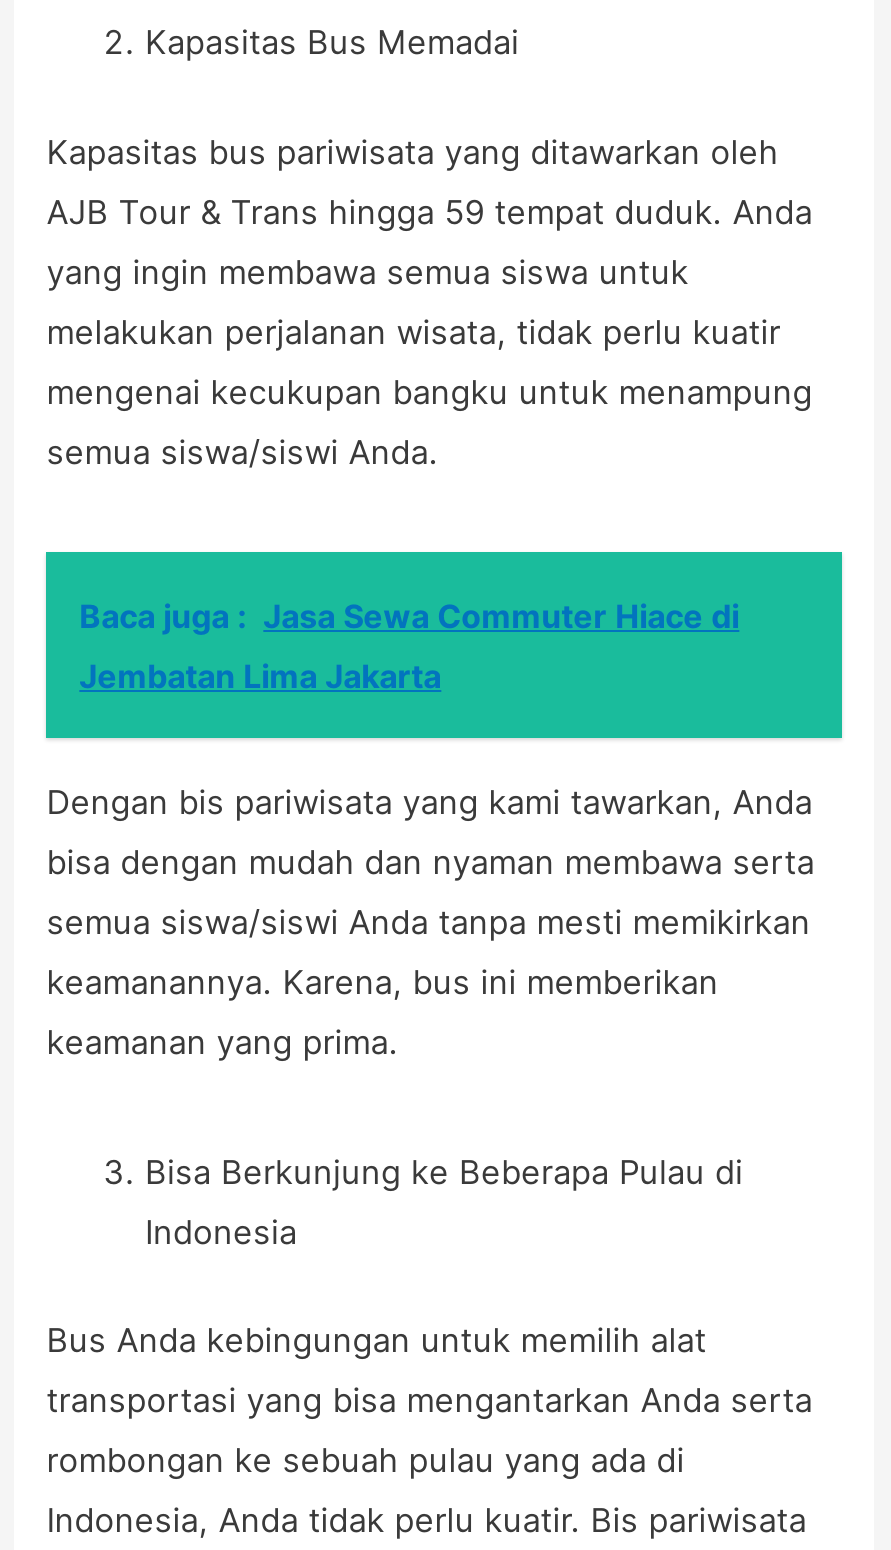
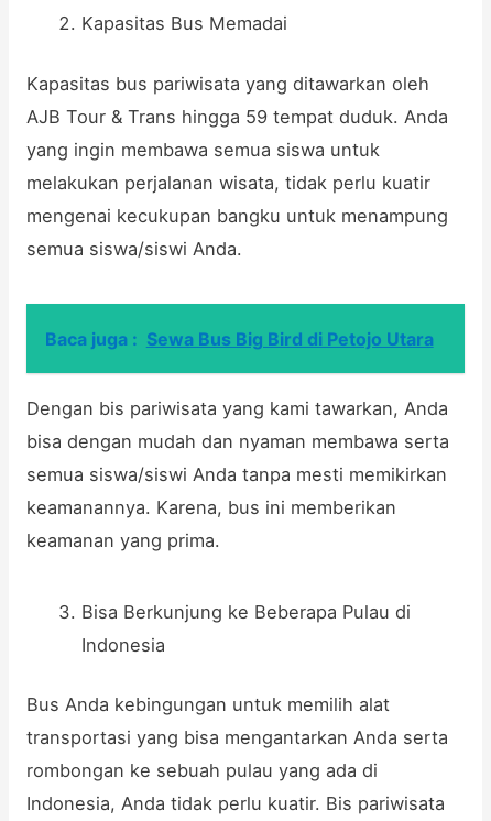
- Baca juga : Jasa Sewa Commuter Hiace di
- Jembatan Lima Jakarta
+ Baca juga : Sewa Bus Big Bird di Petojo Utara
